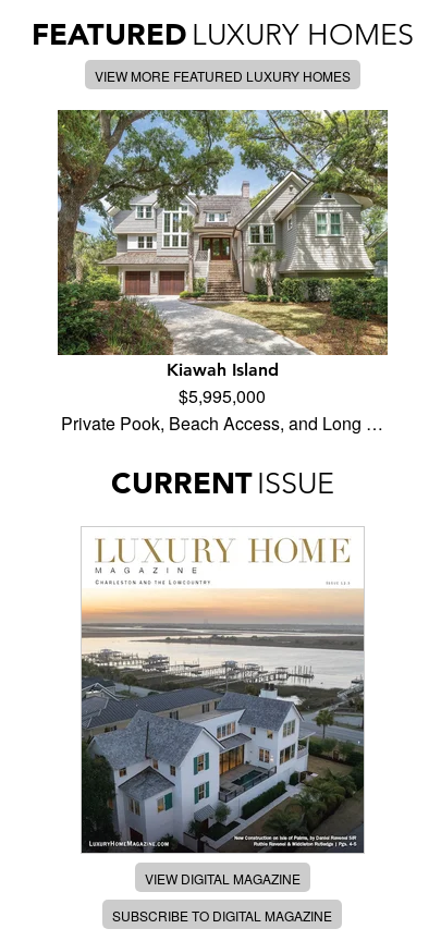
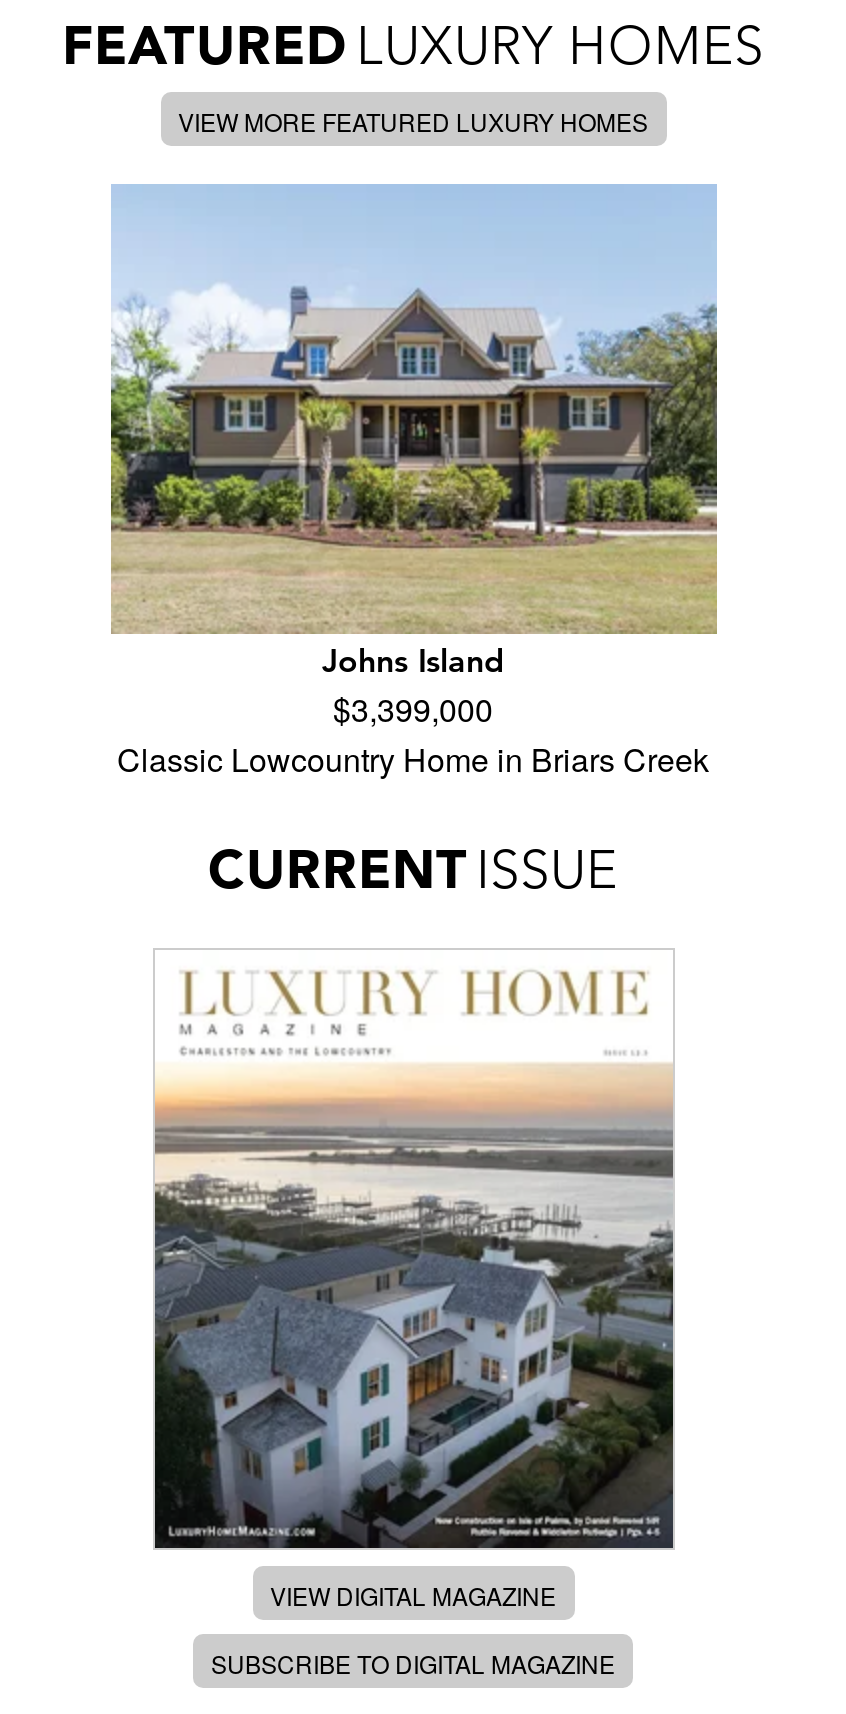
- [image]
- Kiawah Island
- $5,995,000
- Private Pook, Beach Access, and Long …
+ [image]
+ Johns Island
+ $3,399,000
+ Classic Lowcountry Home in Briars Creek
